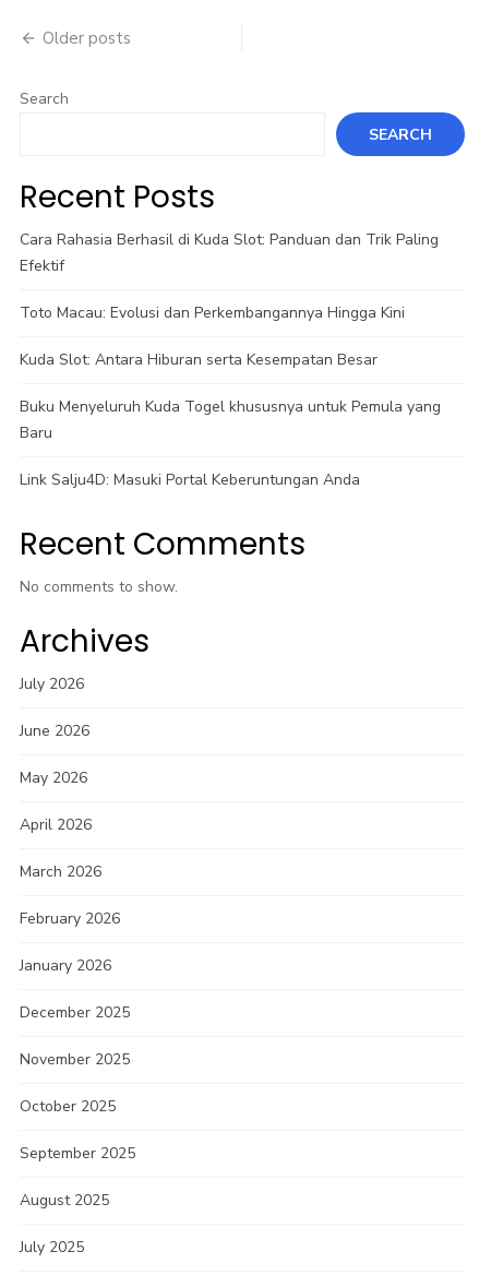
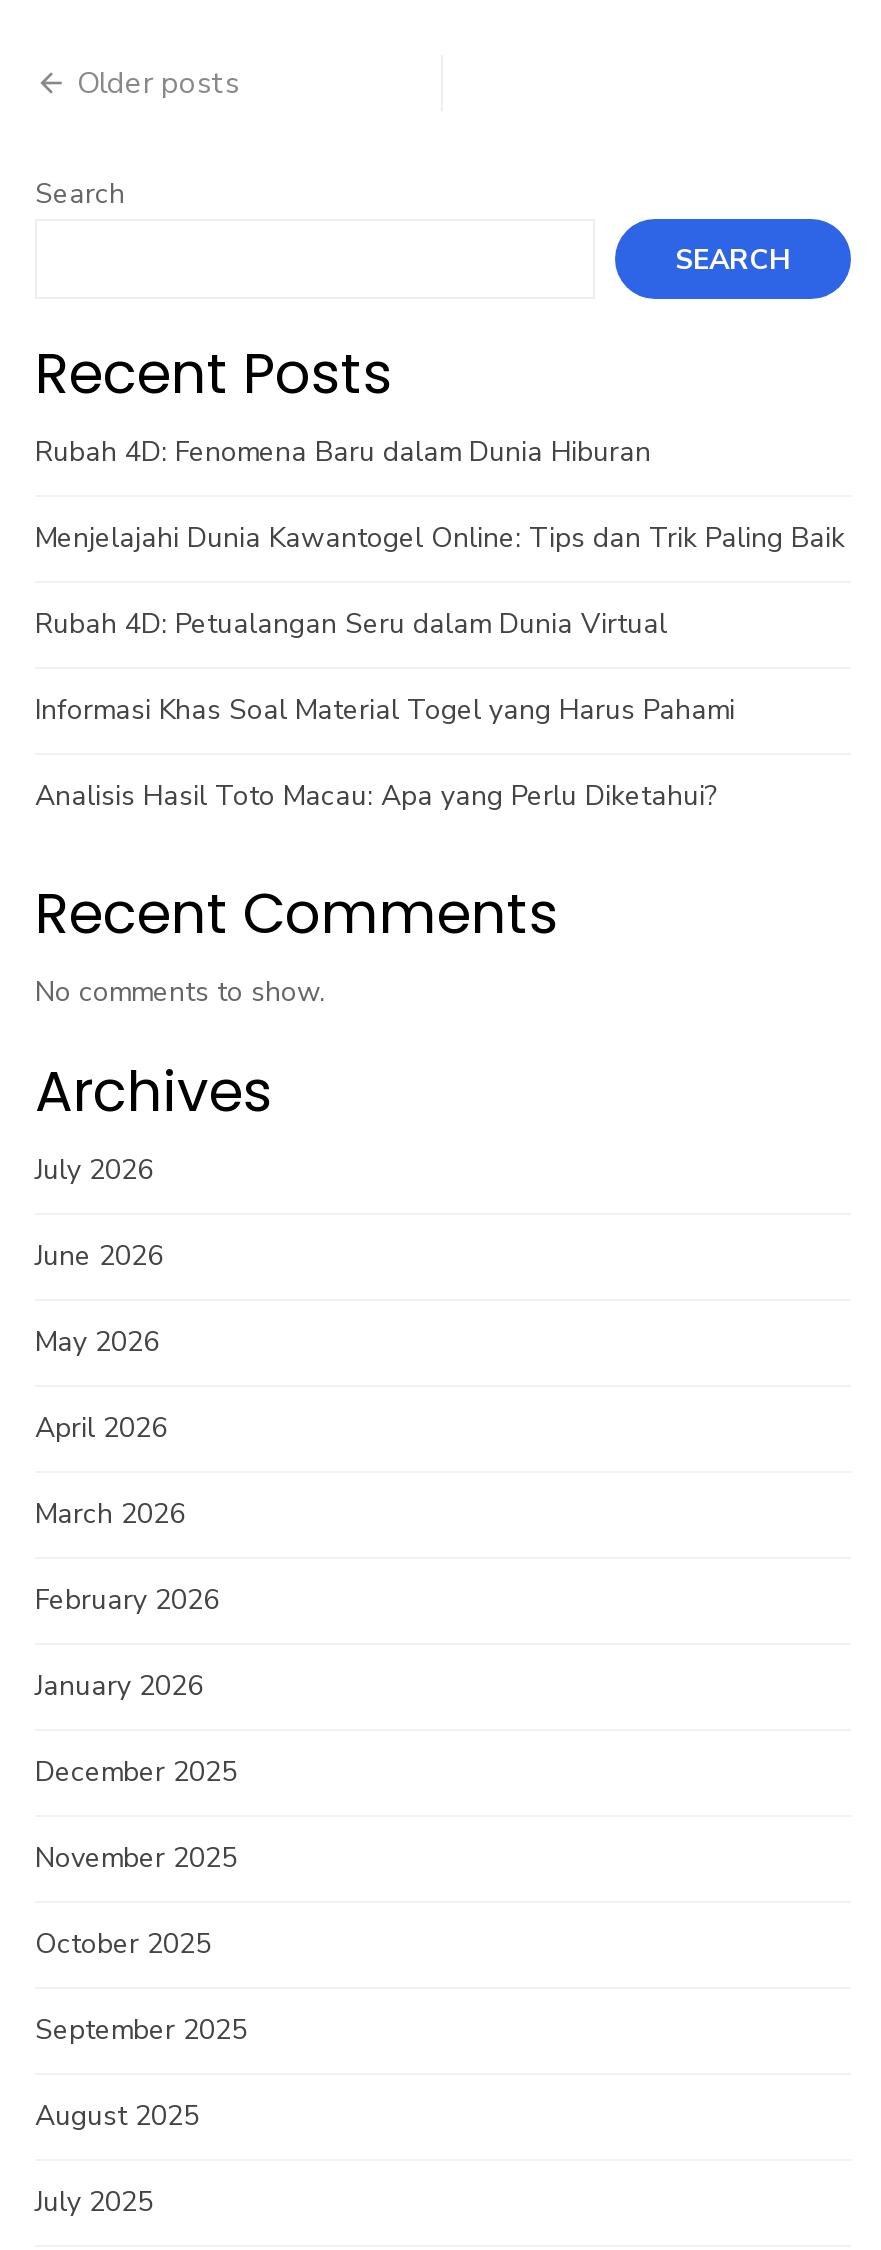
- Cara Rahasia Berhasil di Kuda Slot: Panduan dan Trik Paling
- Efektif
+ Rubah 4D: Fenomena Baru dalam Dunia Hiburan

- Toto Macau: Evolusi dan Perkembangannya Hingga Kini
+ Menjelajahi Dunia Kawantogel Online: Tips dan Trik Paling Baik

- Kuda Slot: Antara Hiburan serta Kesempatan Besar
+ Rubah 4D: Petualangan Seru dalam Dunia Virtual

- Buku Menyeluruh Kuda Togel khususnya untuk Pemula yang
- Baru
+ Informasi Khas Soal Material Togel yang Harus Pahami

- Link Salju4D: Masuki Portal Keberuntungan Anda
+ Analisis Hasil Toto Macau: Apa yang Perlu Diketahui?
